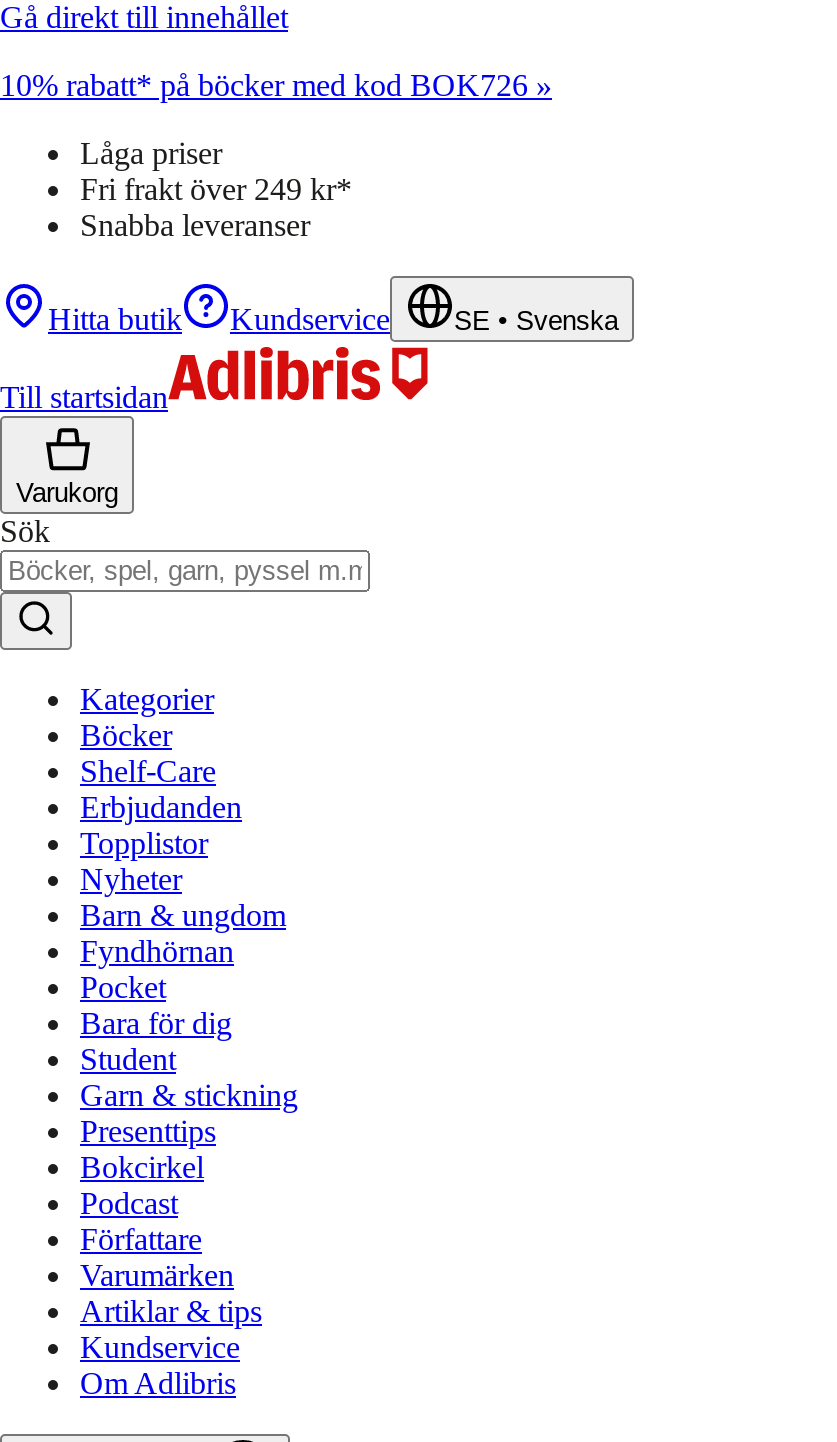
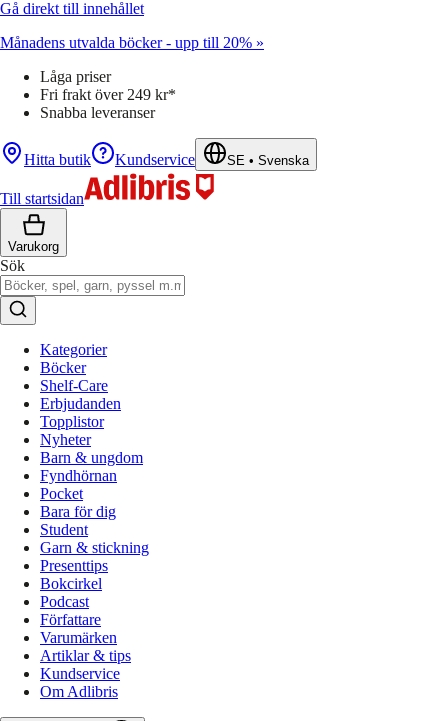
- 10% rabatt* på böcker med kod BOK726 »
+ Månadens utvalda böcker - upp till 20% »
